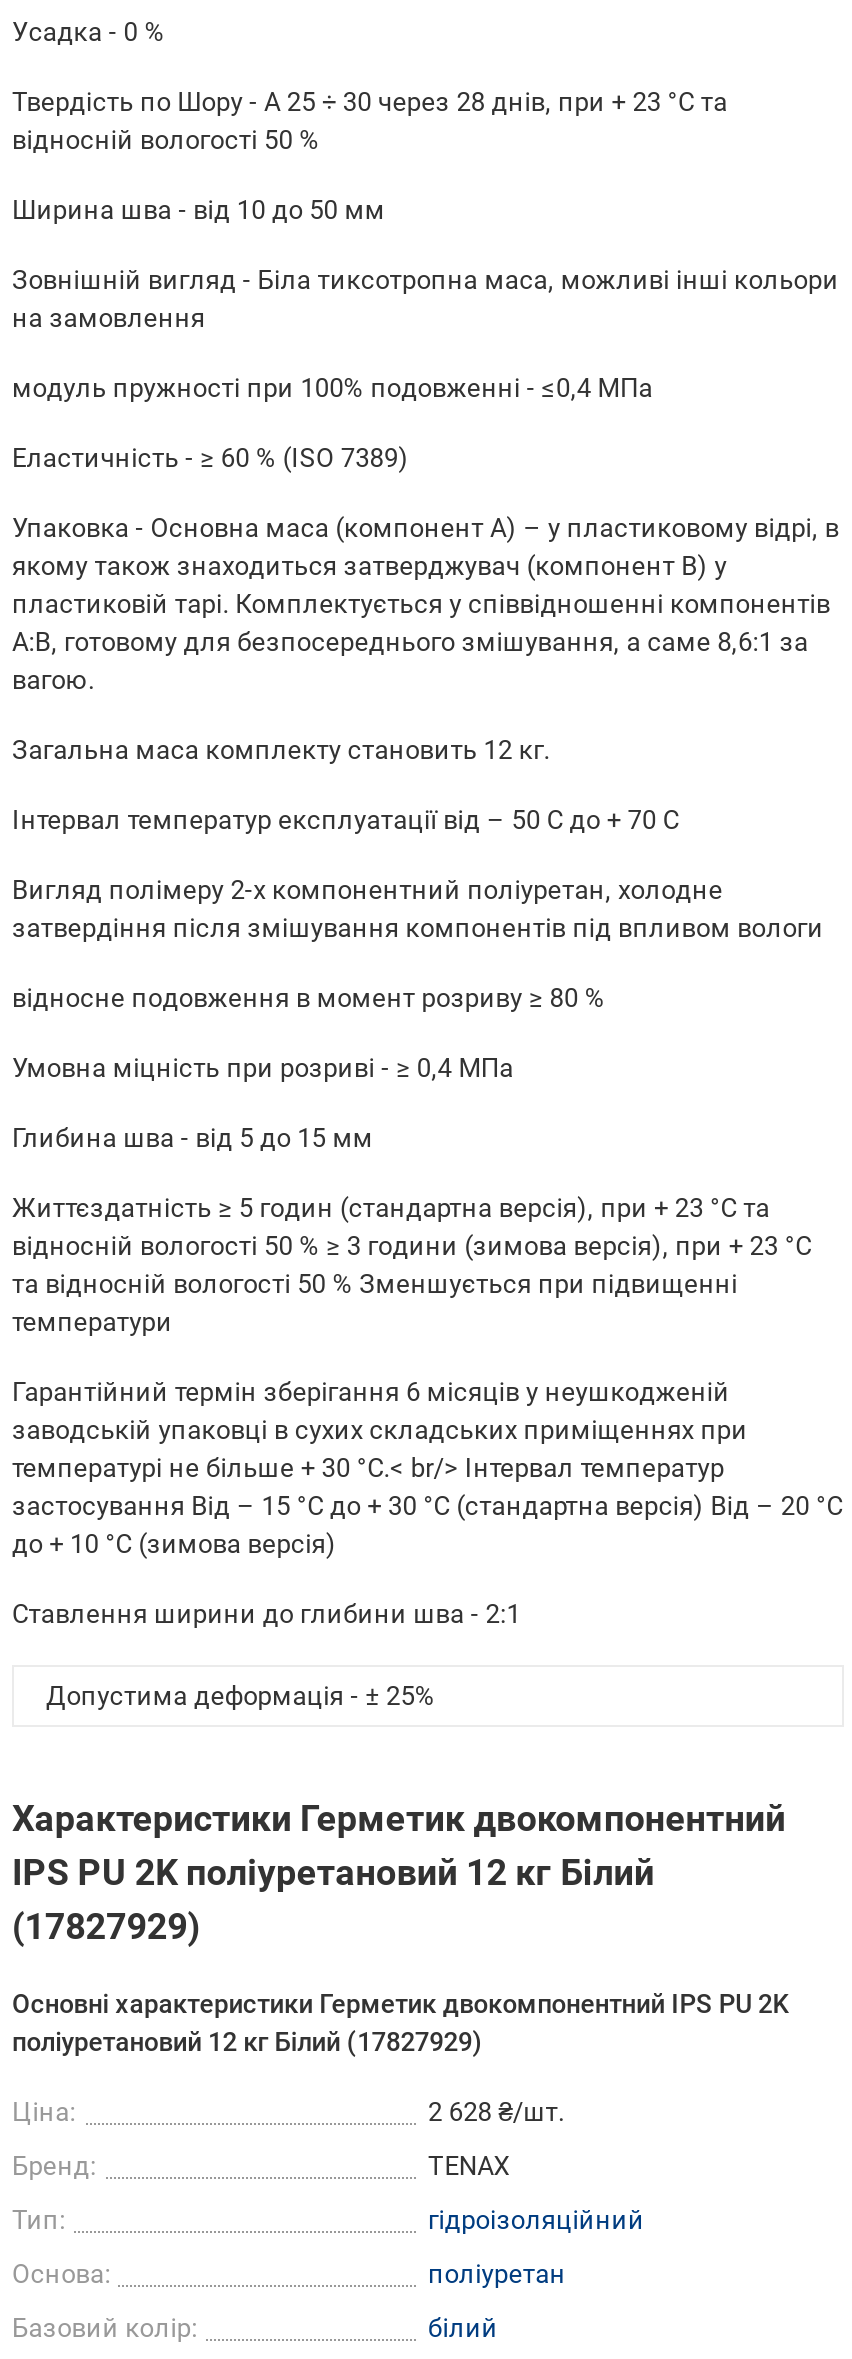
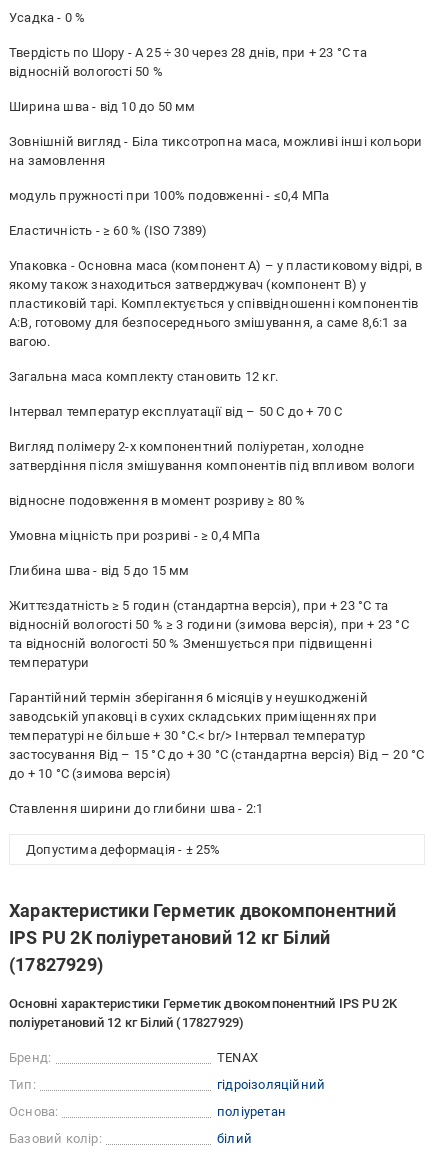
- Ціна:
- 2 628 ₴/шт.
